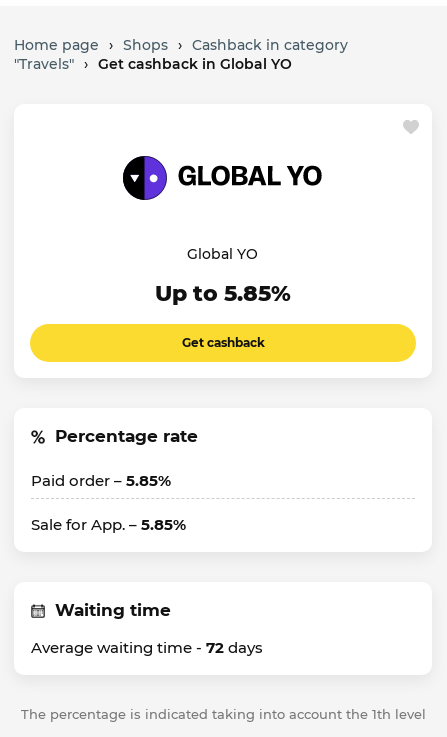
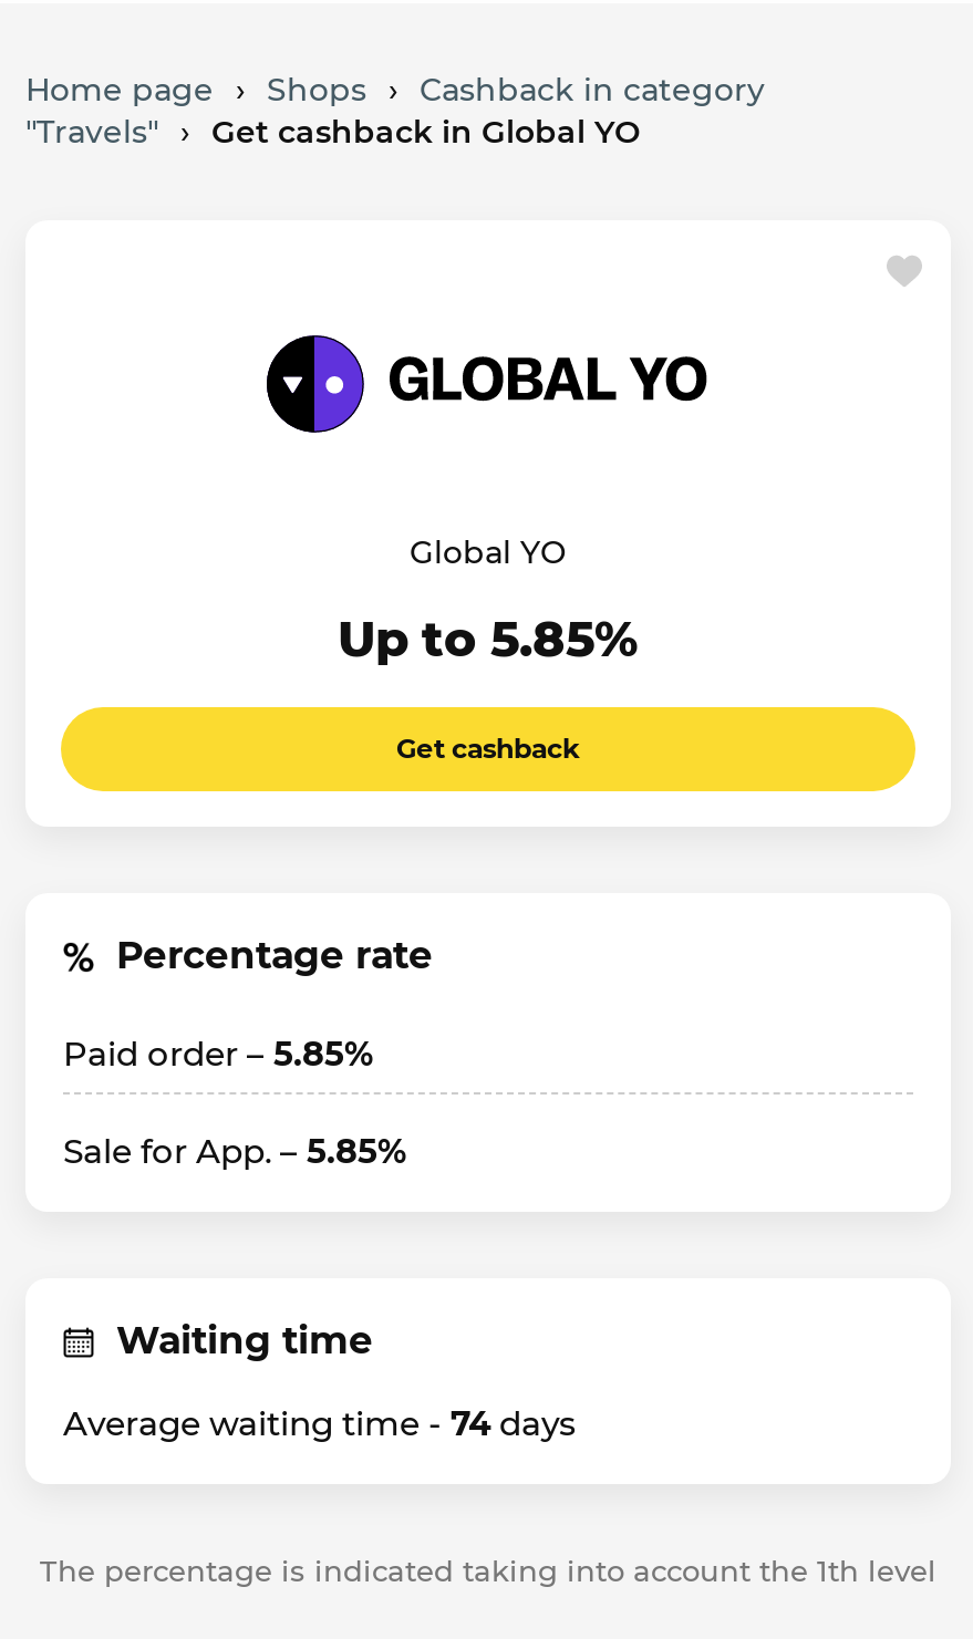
- Average waiting time - 72 days
+ Average waiting time - 74 days
